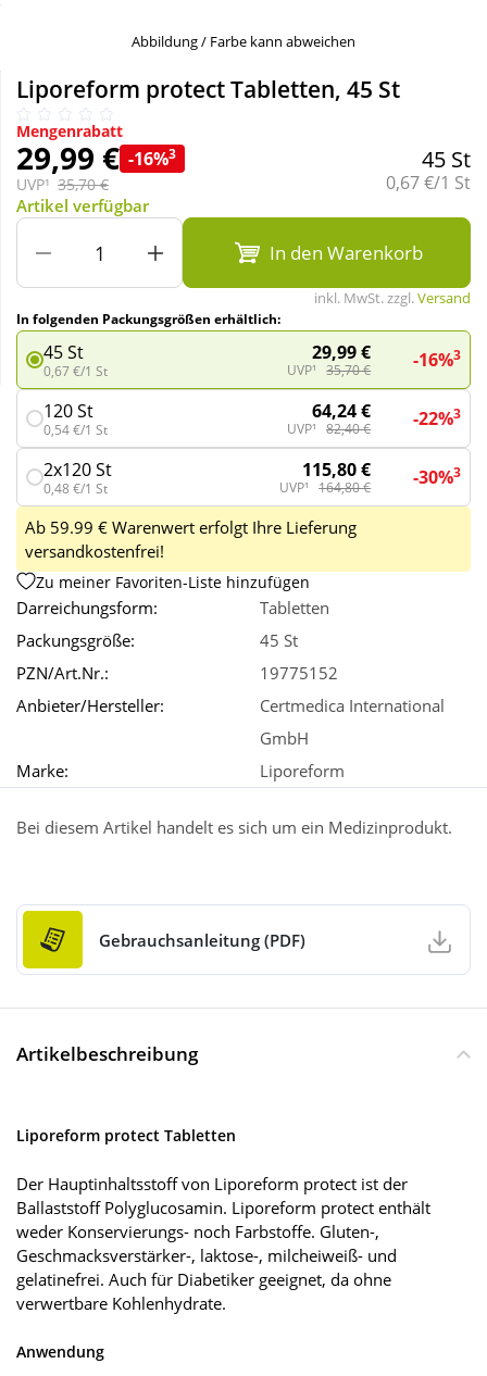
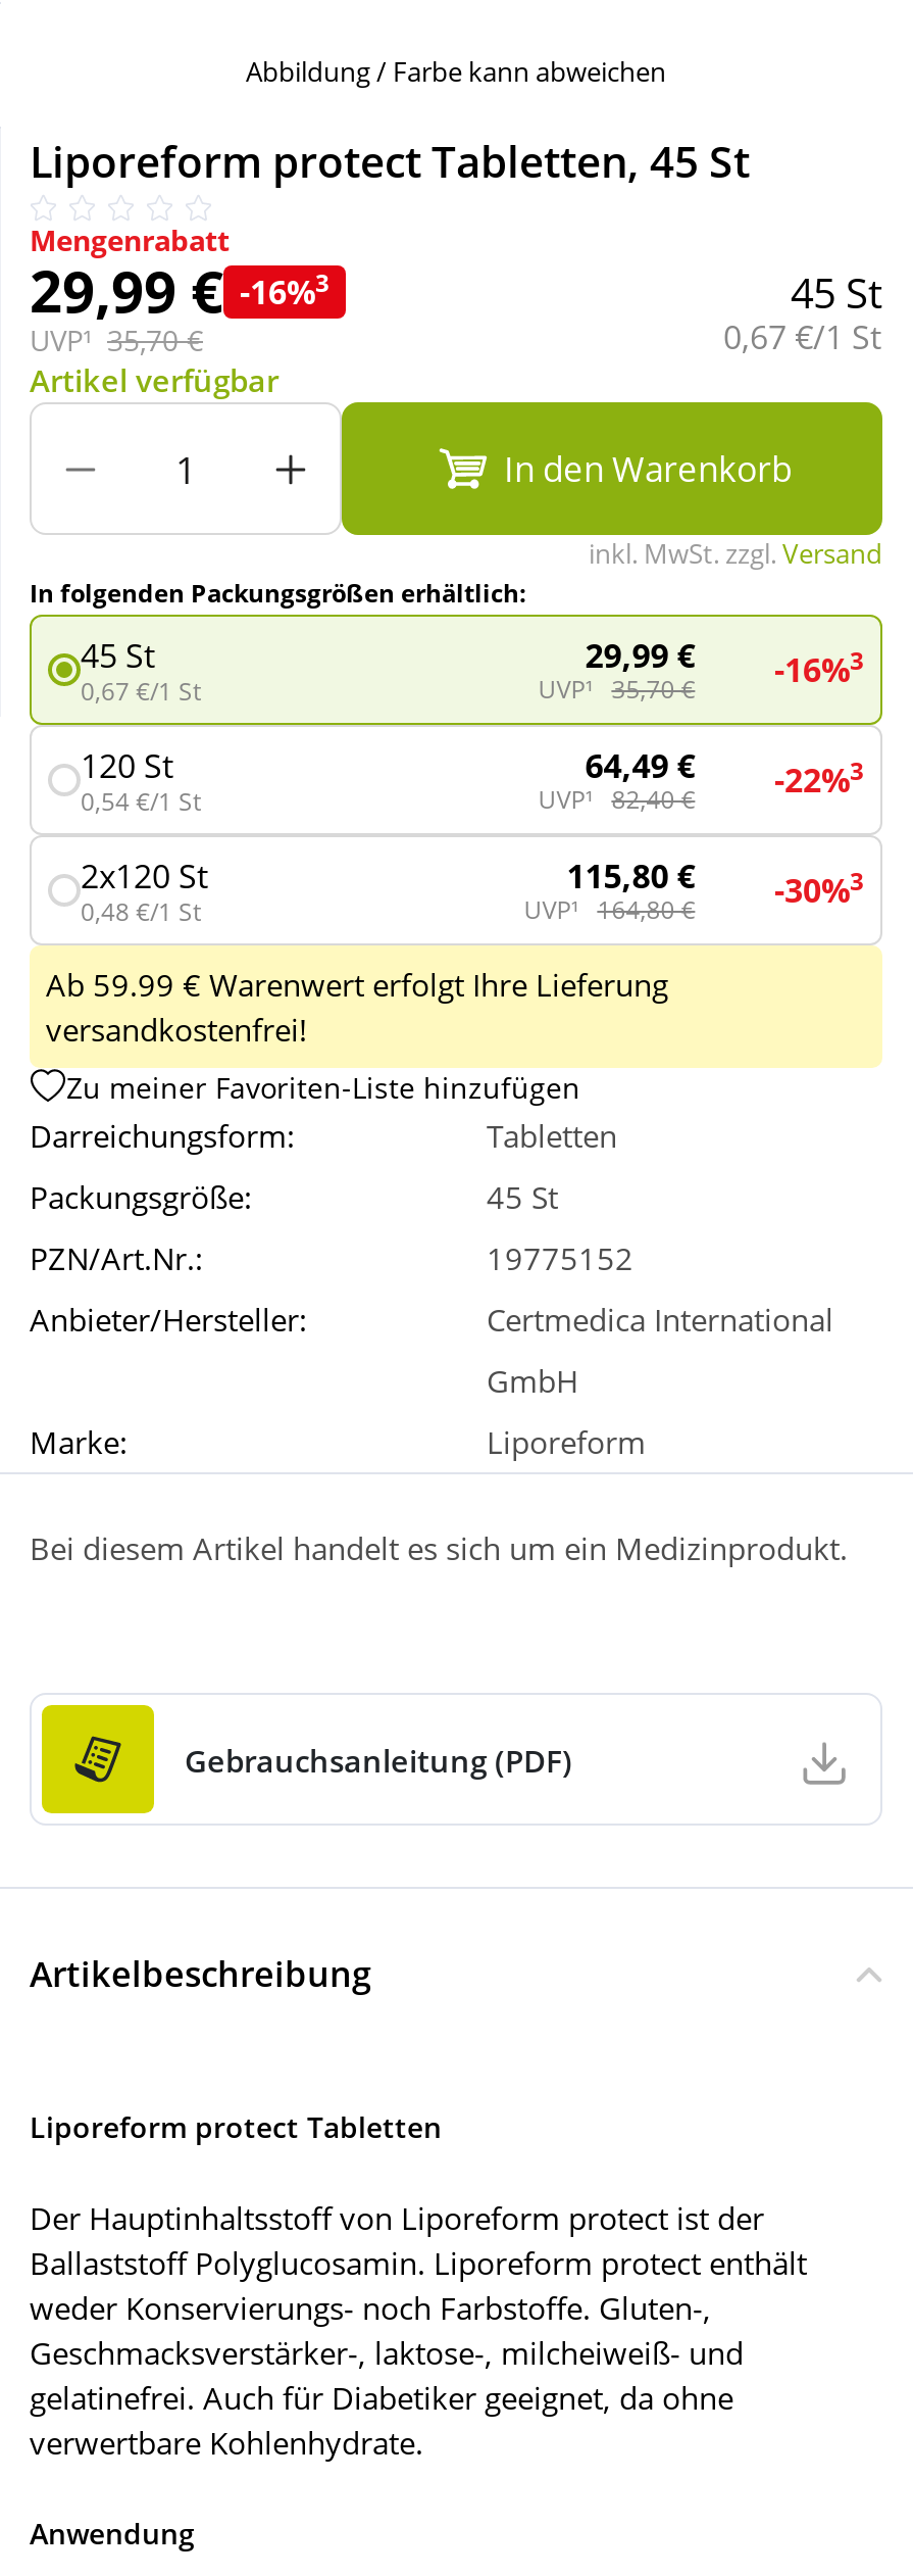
- 64,24 € -22%3
+ 64,49 € -22%3
